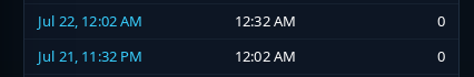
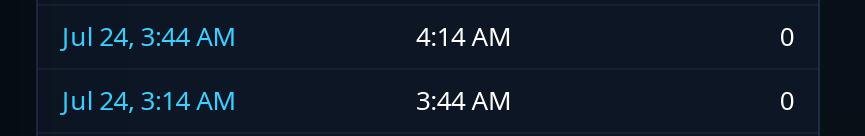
- Jul 22, 12:02 AM
+ Jul 24, 3:44 AM

- 12:32 AM
+ 4:14 AM

- Jul 21, 11:32 PM
+ Jul 24, 3:14 AM

- 12:02 AM
+ 3:44 AM
